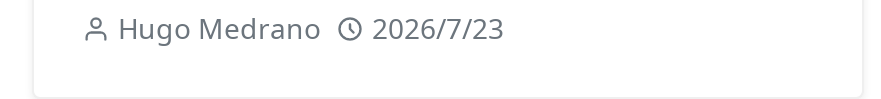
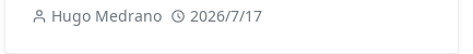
- Hugo Medrano 2026/7/23
+ Hugo Medrano 2026/7/17
